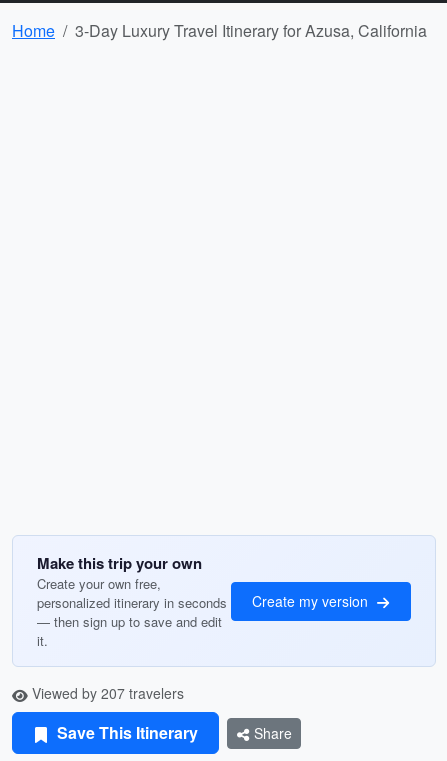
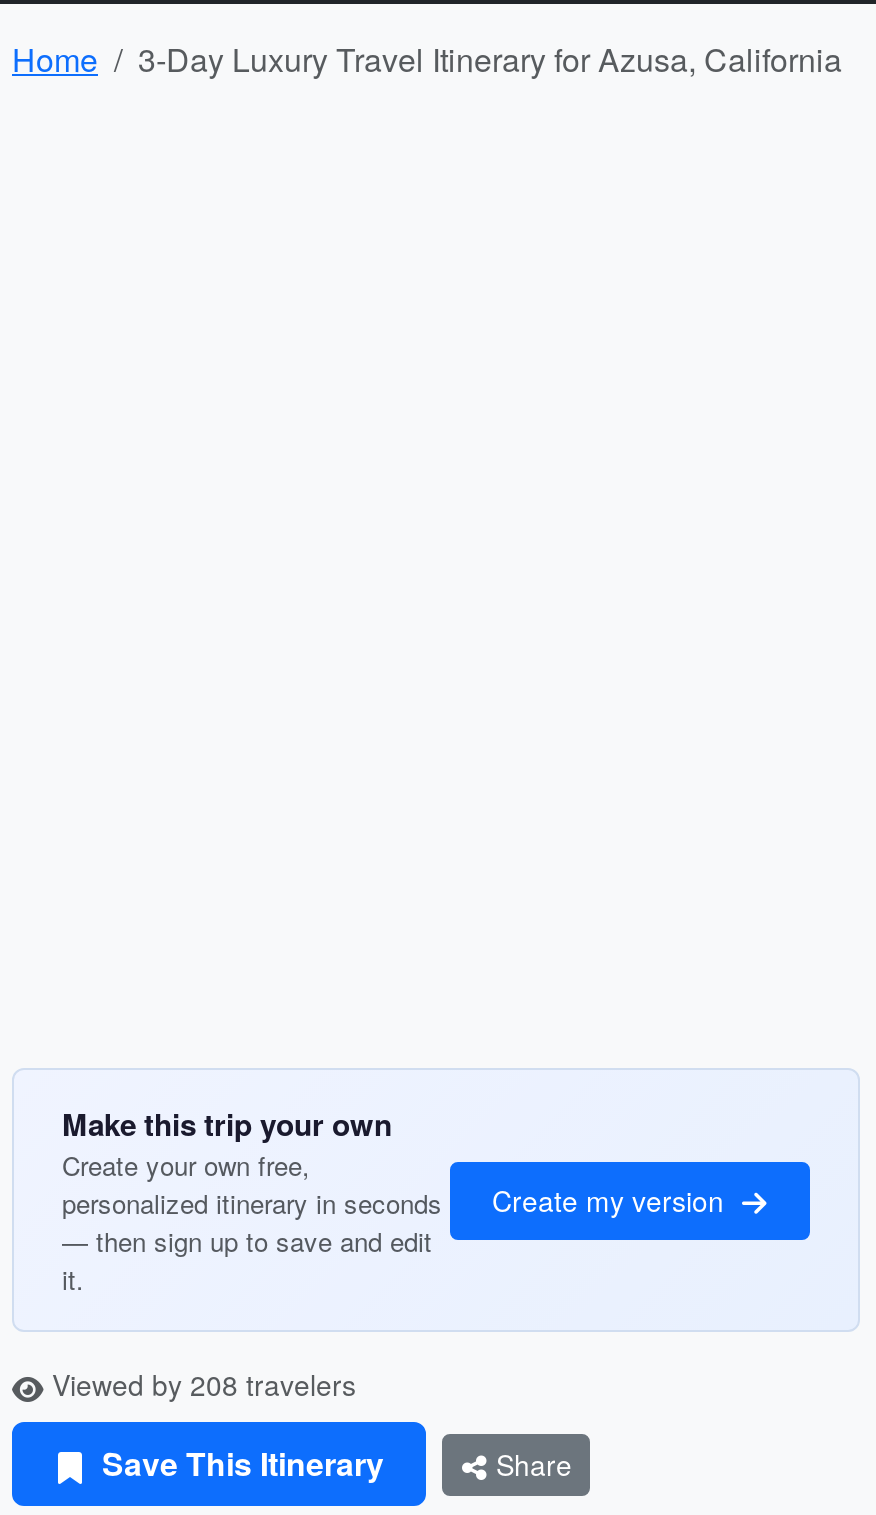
- Viewed by 207 travelers
+ Viewed by 208 travelers
